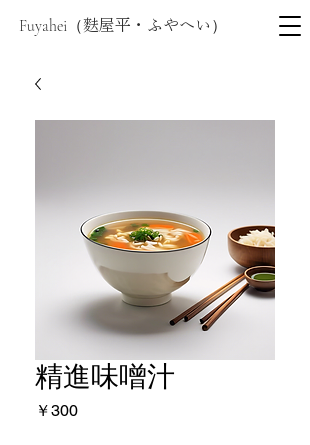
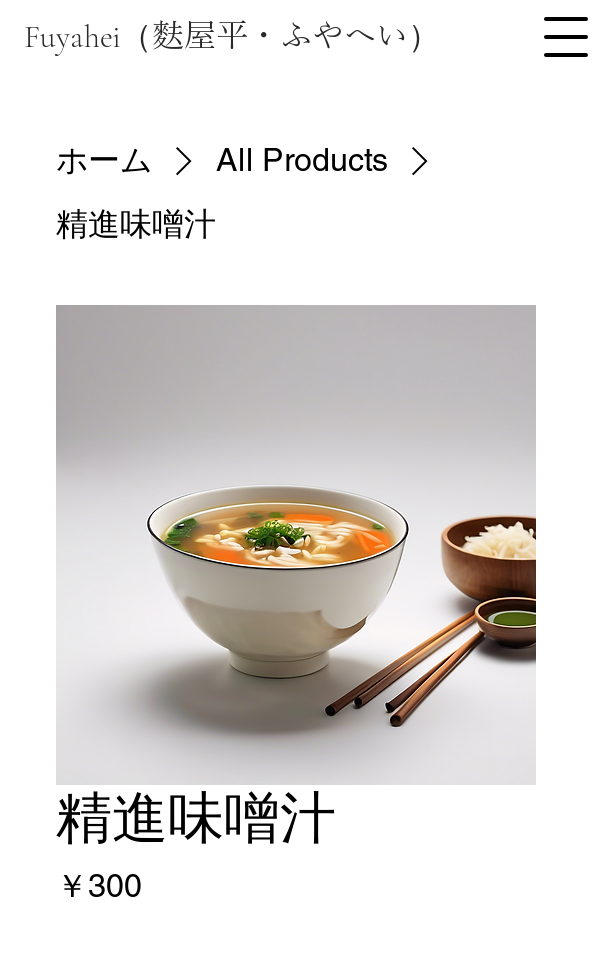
+ ホーム
+ All Products
+ 精進味噌汁
